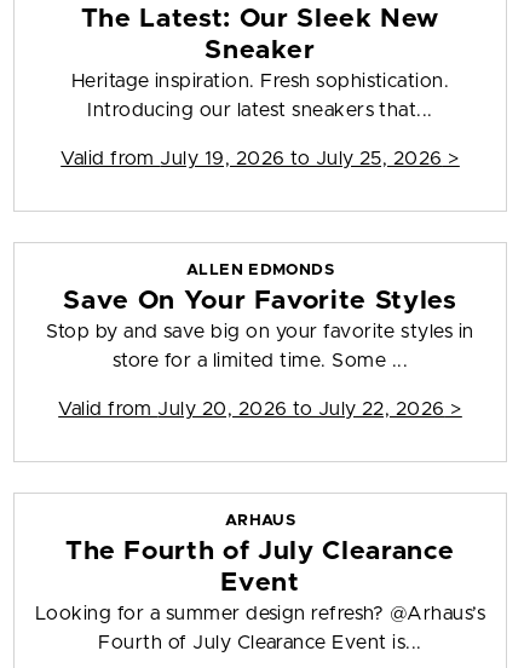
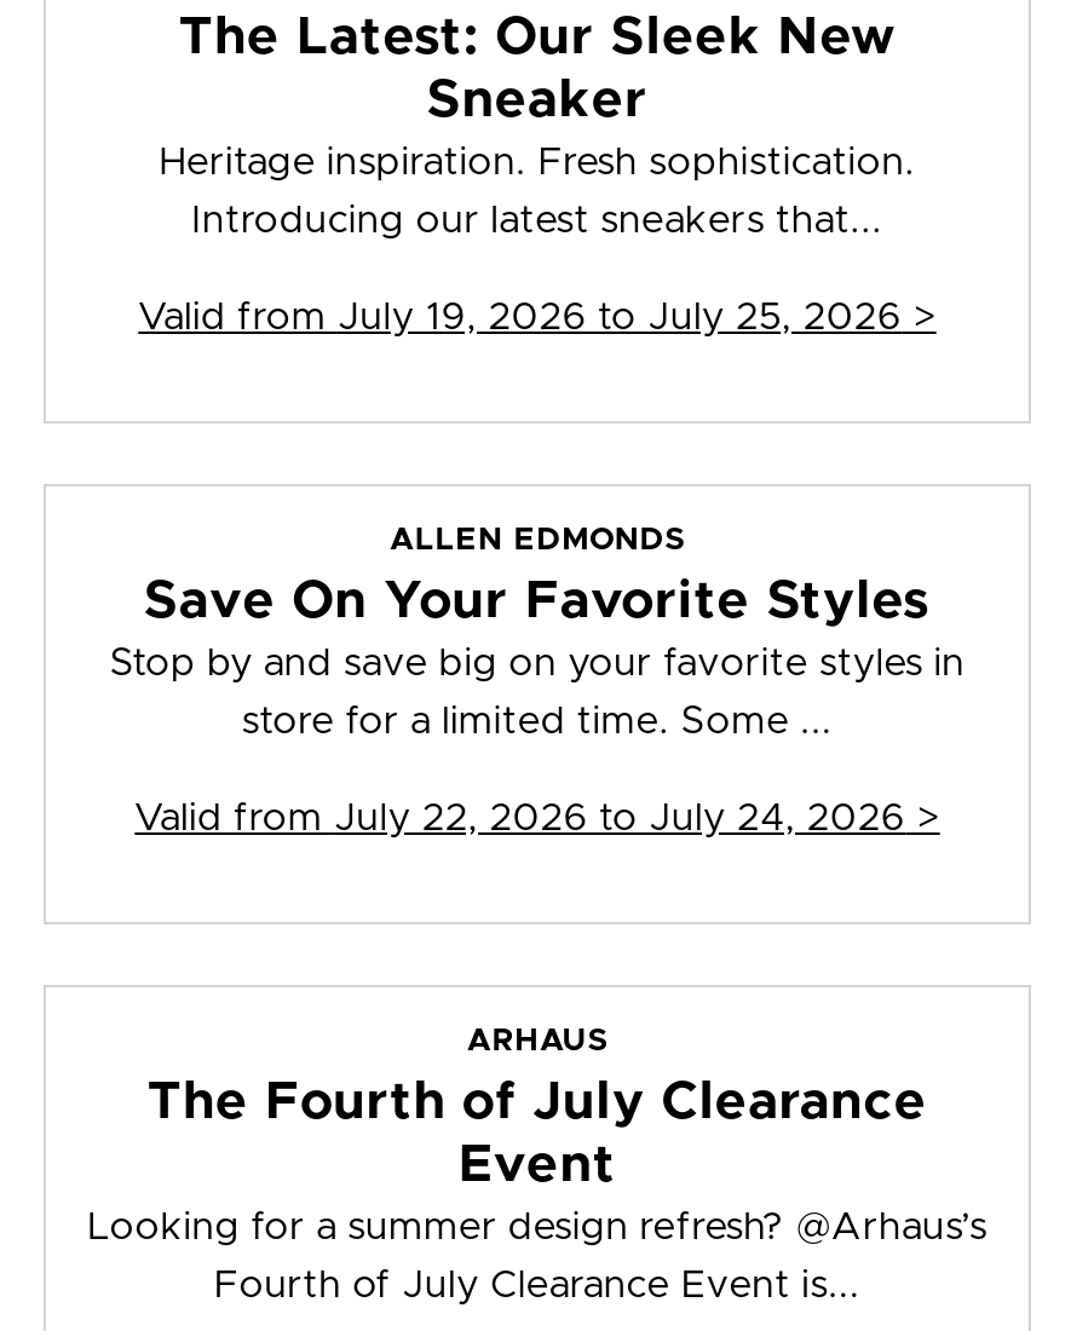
- Valid from July 20, 2026 to July 22, 2026 >
+ Valid from July 22, 2026 to July 24, 2026 >
